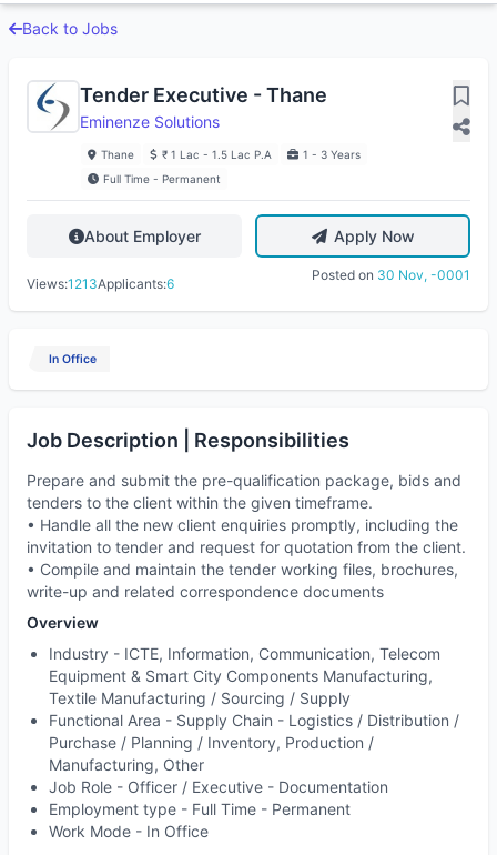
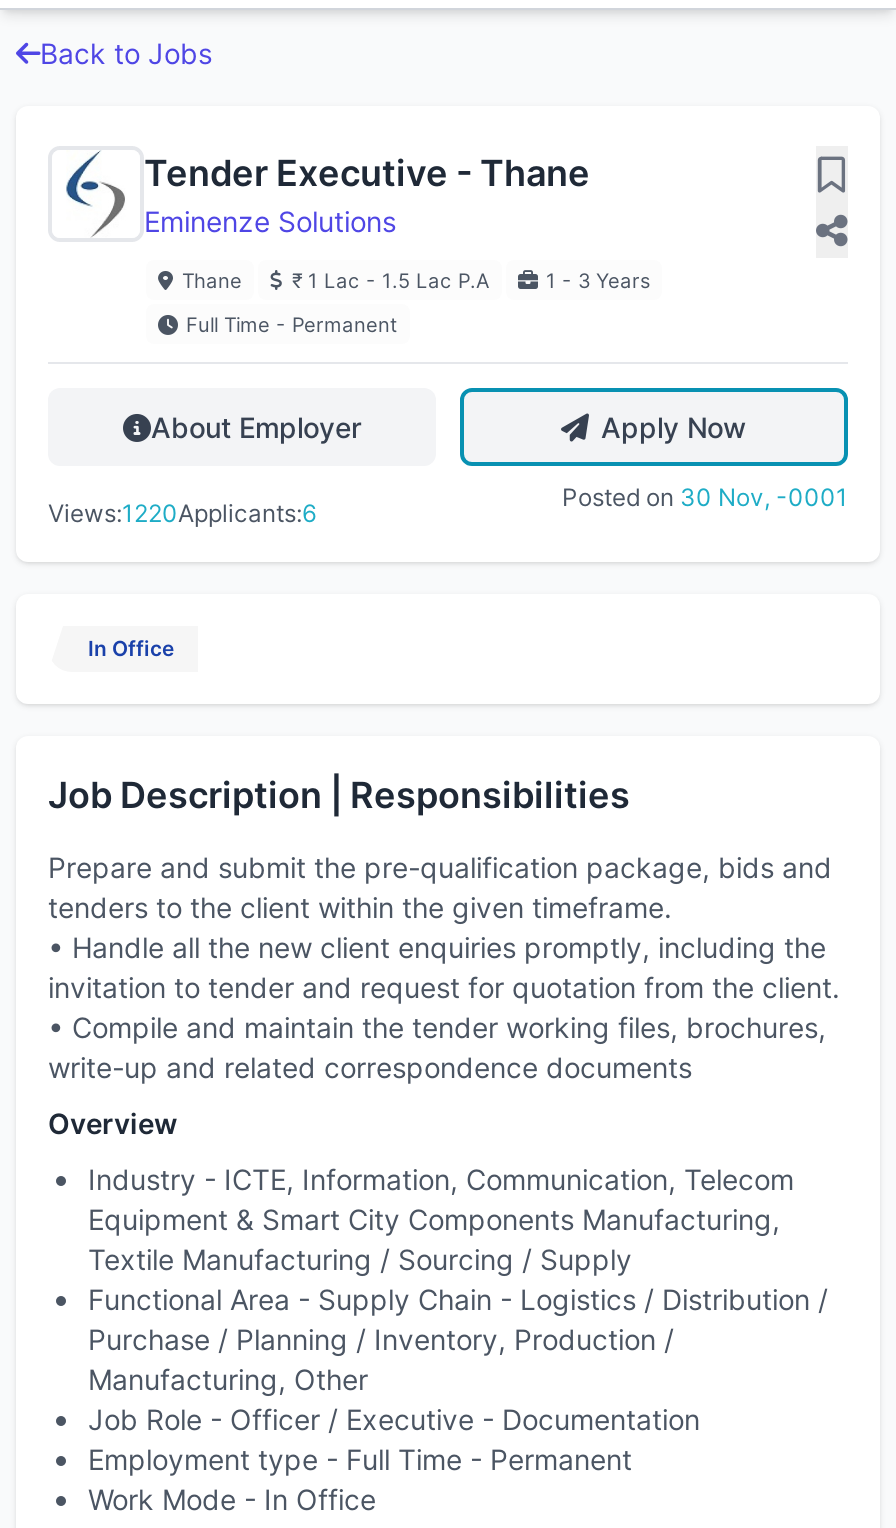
- Views:1213Applicants:6
+ Views:1220Applicants:6
